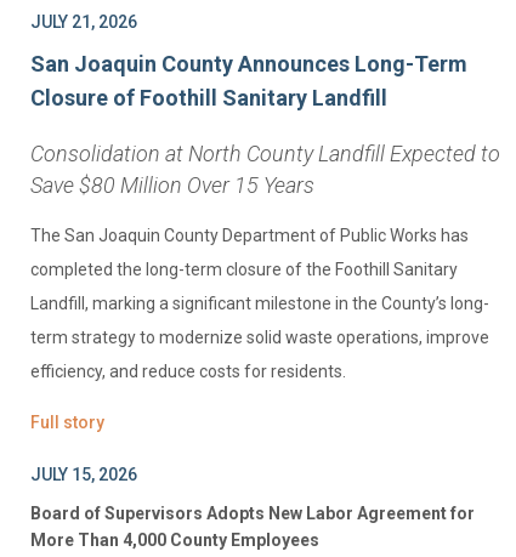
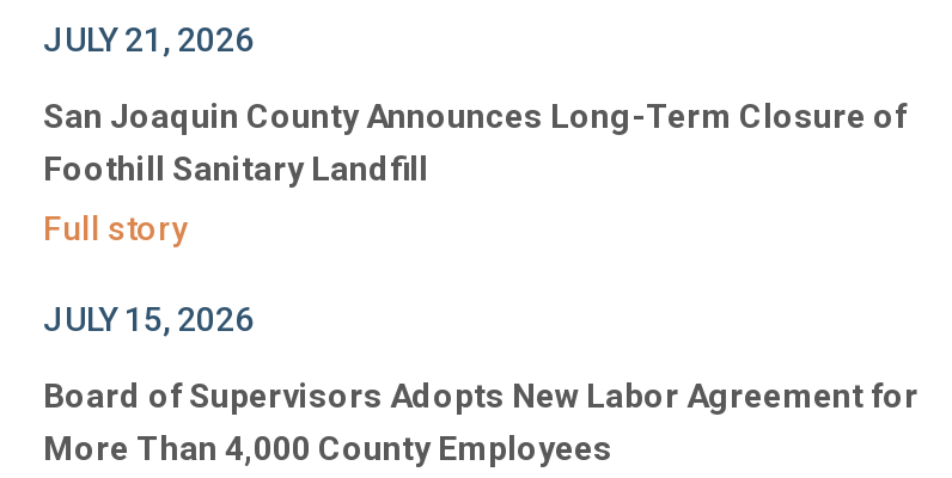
- San Joaquin County Announces Long-Term
- Closure of Foothill Sanitary Landfill
- Consolidation at North County Landfill Expected to
- Save $80 Million Over 15 Years
- The San Joaquin County Department of Public Works has
- completed the long-term closure of the Foothill Sanitary
- Landfill, marking a significant milestone in the County’s long-
- term strategy to modernize solid waste operations, improve
- efficiency, and reduce costs for residents.
+ San Joaquin County Announces Long-Term Closure of
+ Foothill Sanitary Landfill
